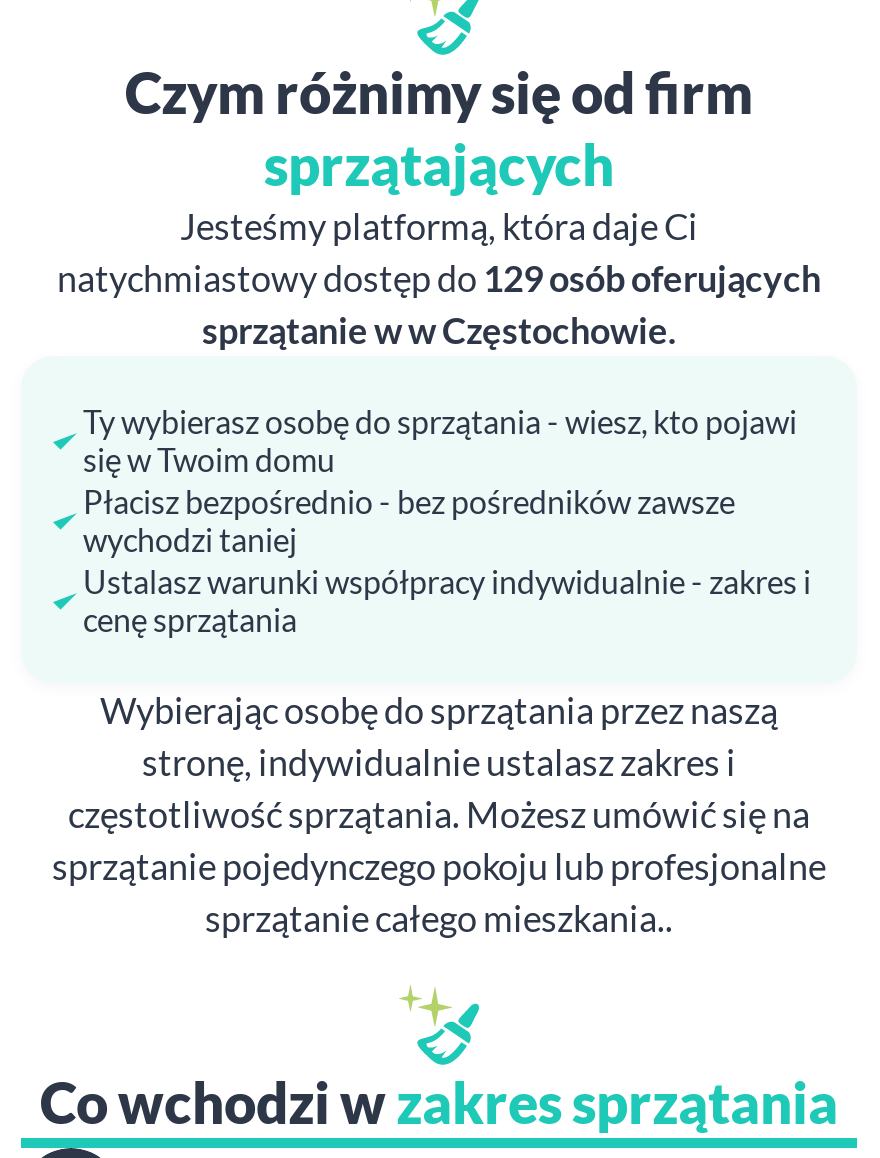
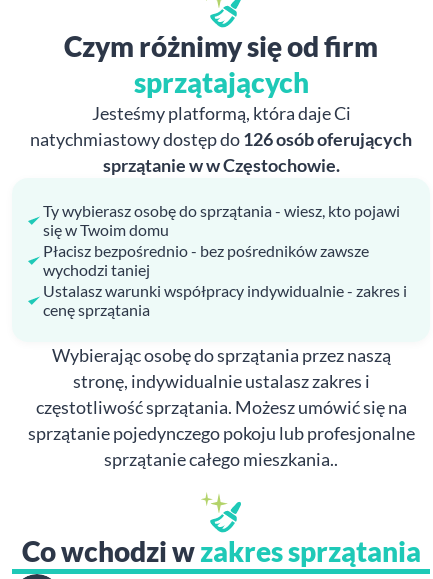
- natychmiastowy dostęp do 129 osób oferujących
+ natychmiastowy dostęp do 126 osób oferujących
